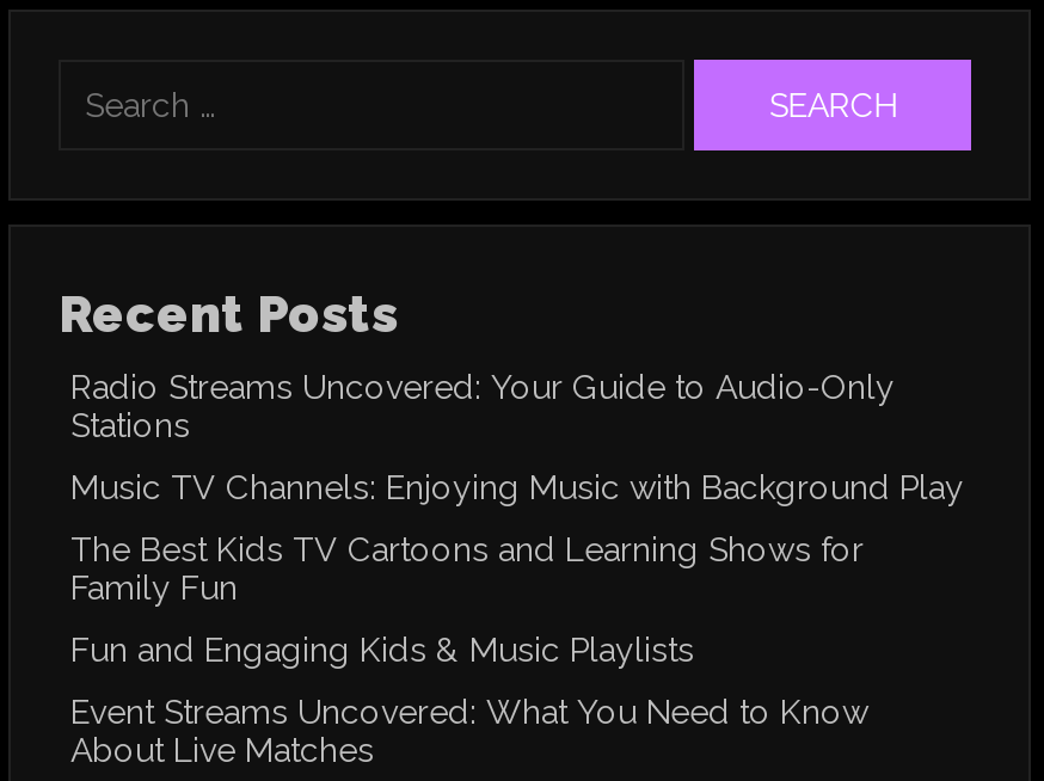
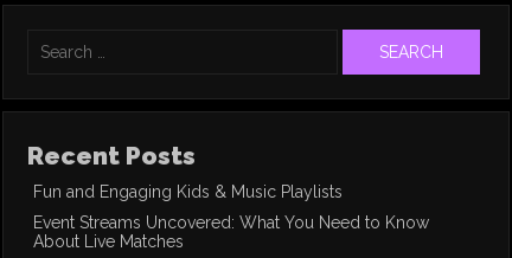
- Radio Streams Uncovered: Your Guide to Audio-Only
- Stations
- Music TV Channels: Enjoying Music with Background Play
- The Best Kids TV Cartoons and Learning Shows for
- Family Fun
